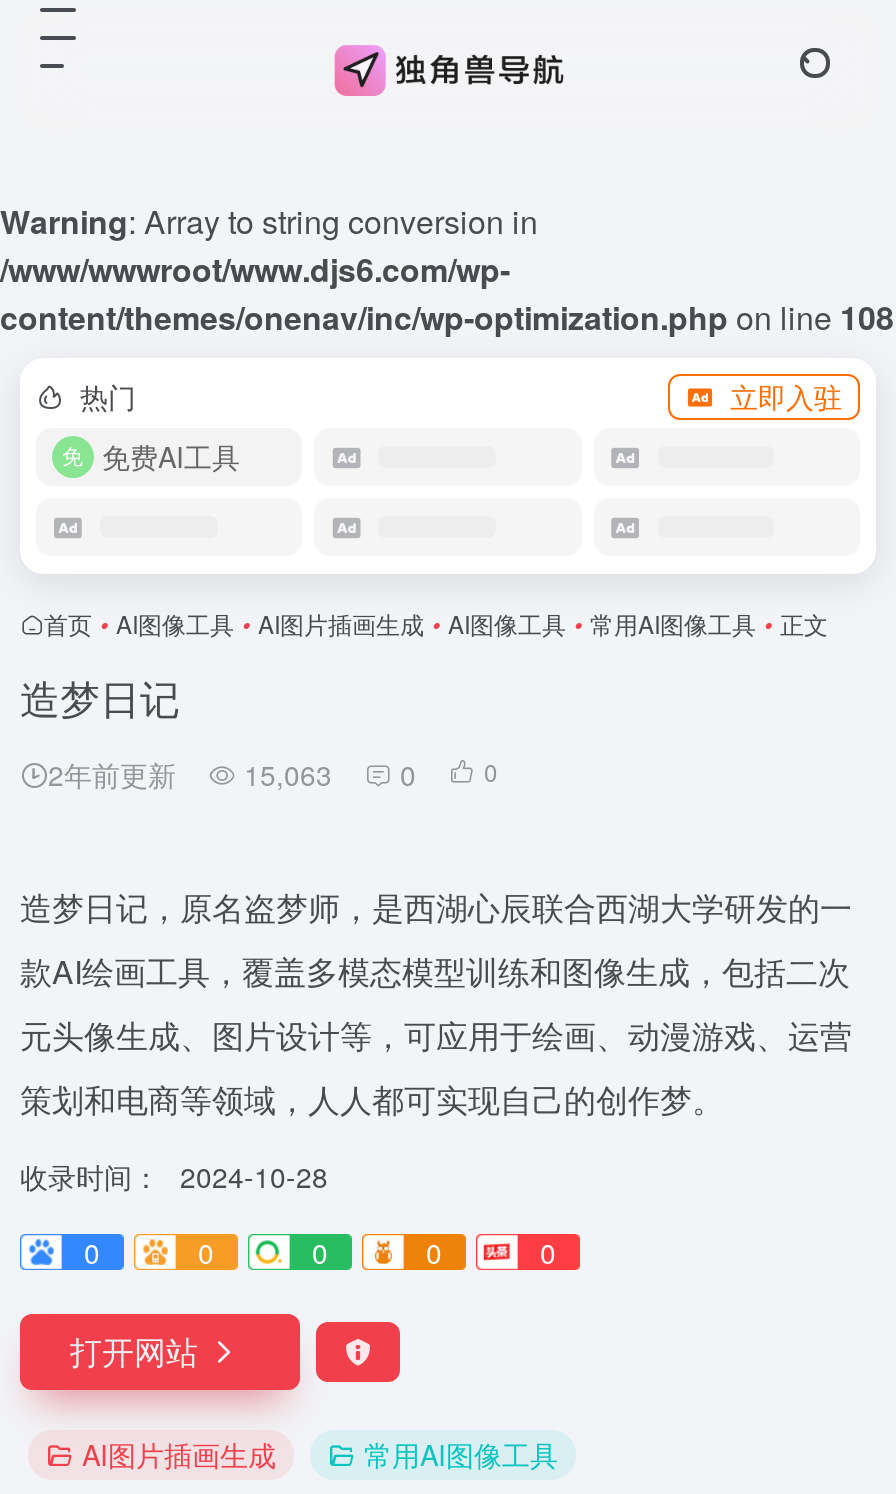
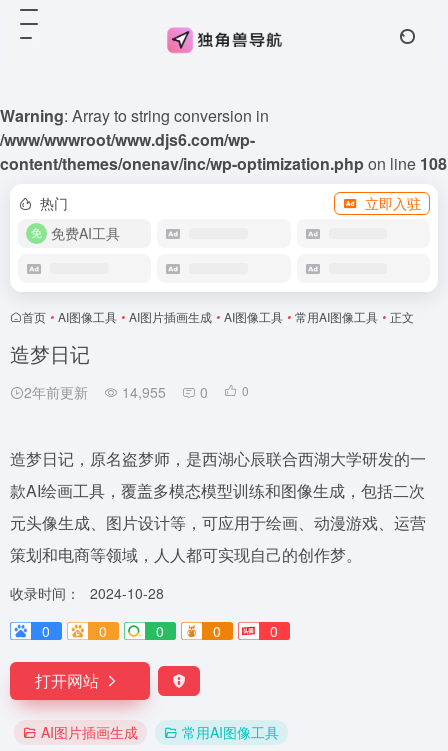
- 2年前更新 15,063 0 0
+ 2年前更新 14,955 0 0
